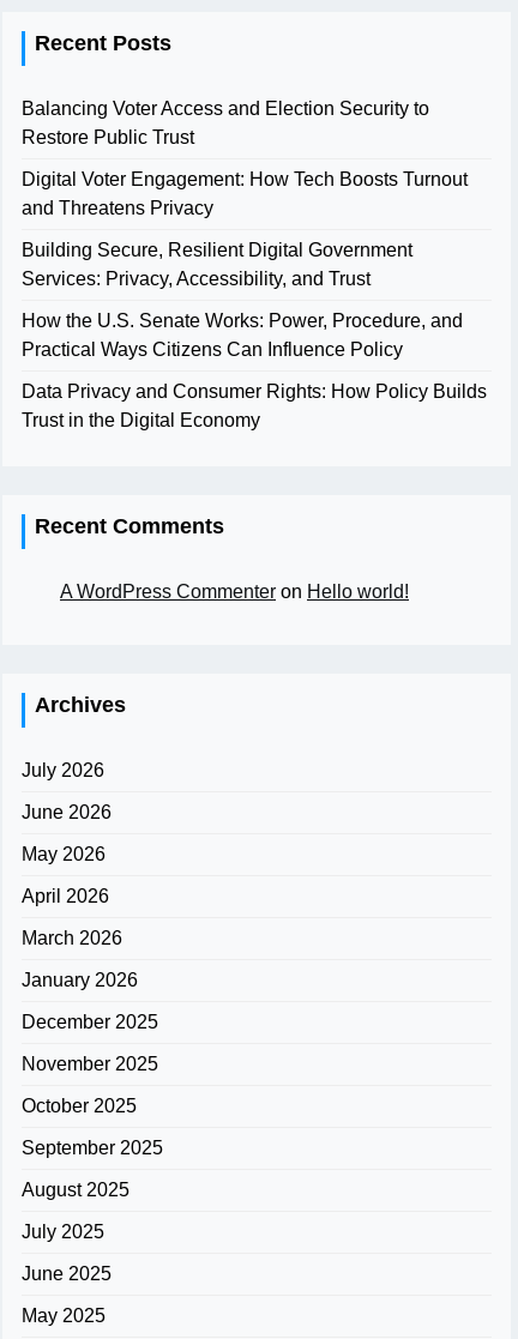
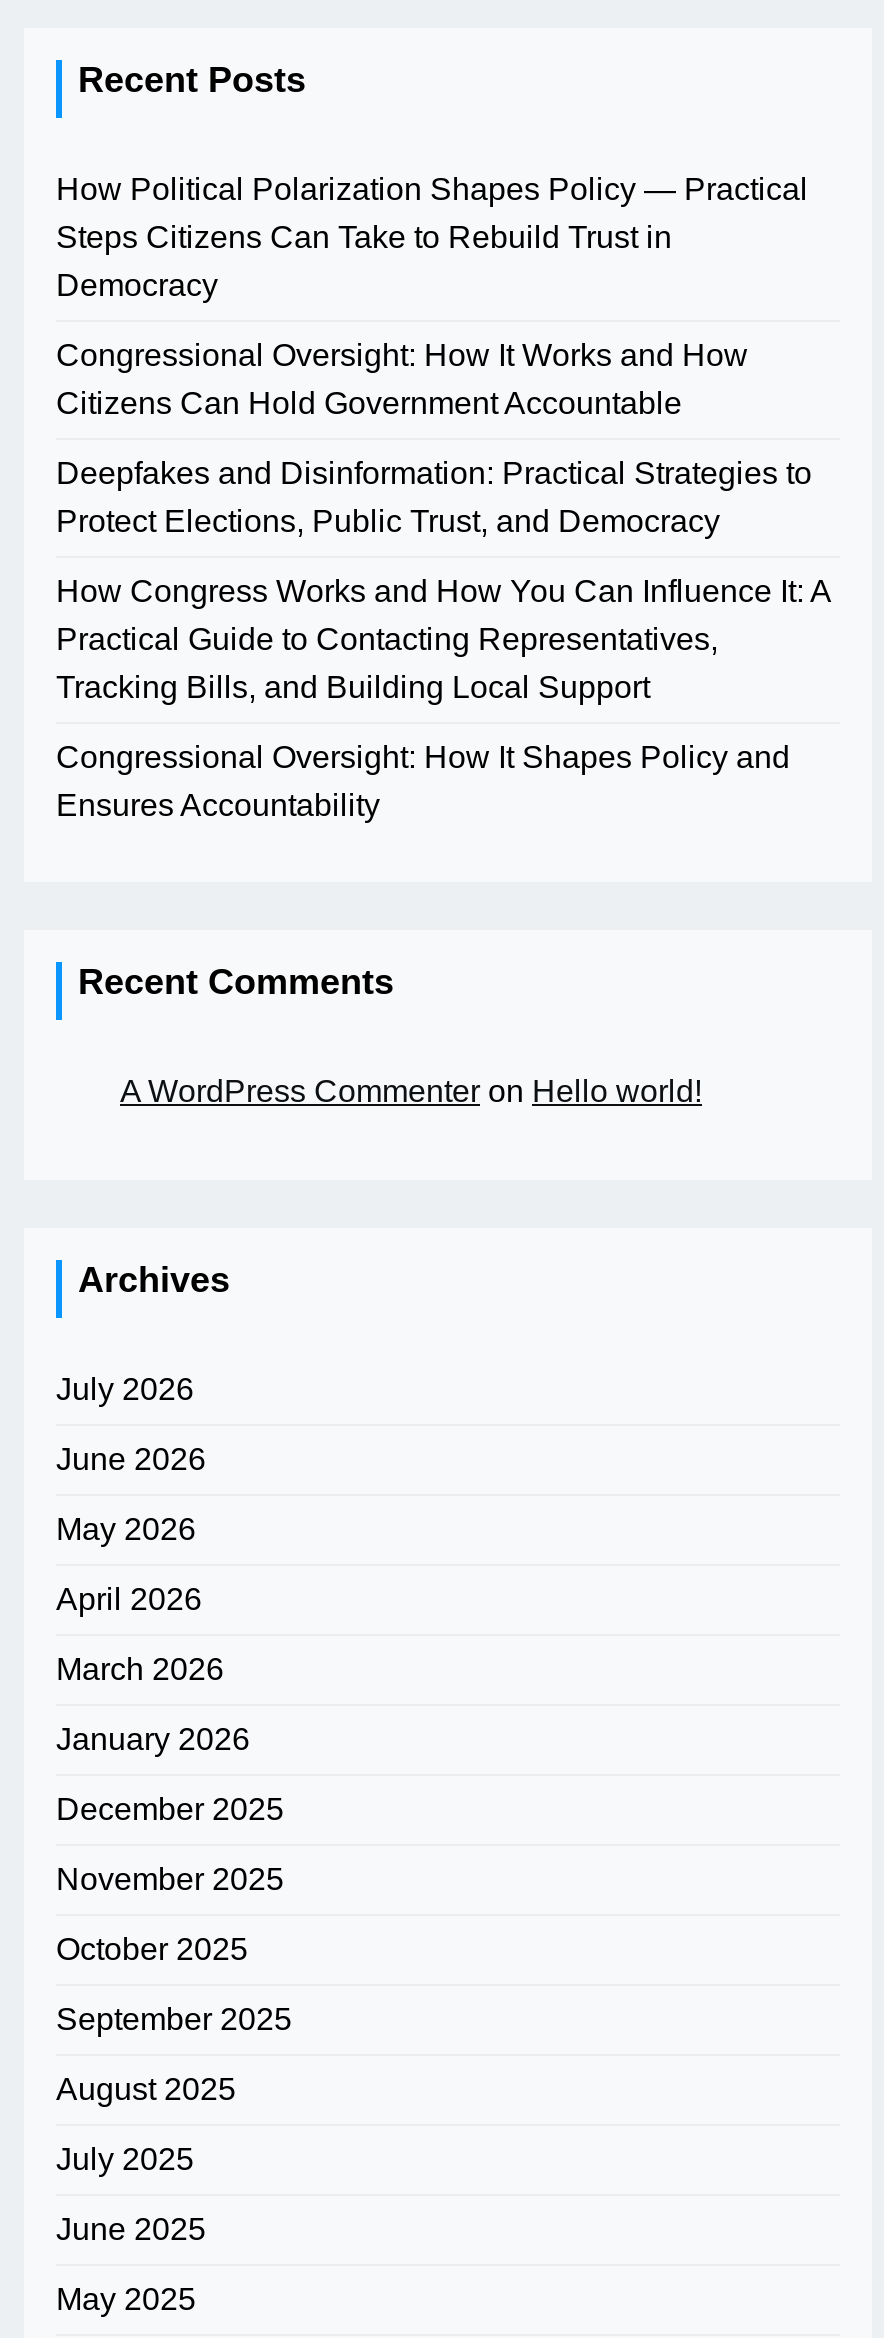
- Balancing Voter Access and Election Security to
- Restore Public Trust
+ How Political Polarization Shapes Policy — Practical
+ Steps Citizens Can Take to Rebuild Trust in
+ Democracy

- Digital Voter Engagement: How Tech Boosts Turnout
- and Threatens Privacy
+ Congressional Oversight: How It Works and How
+ Citizens Can Hold Government Accountable

- Building Secure, Resilient Digital Government
- Services: Privacy, Accessibility, and Trust
+ Deepfakes and Disinformation: Practical Strategies to
+ Protect Elections, Public Trust, and Democracy

- How the U.S. Senate Works: Power, Procedure, and
- Practical Ways Citizens Can Influence Policy
+ How Congress Works and How You Can Influence It: A
+ Practical Guide to Contacting Representatives,
+ Tracking Bills, and Building Local Support

- Data Privacy and Consumer Rights: How Policy Builds
- Trust in the Digital Economy
+ Congressional Oversight: How It Shapes Policy and
+ Ensures Accountability
